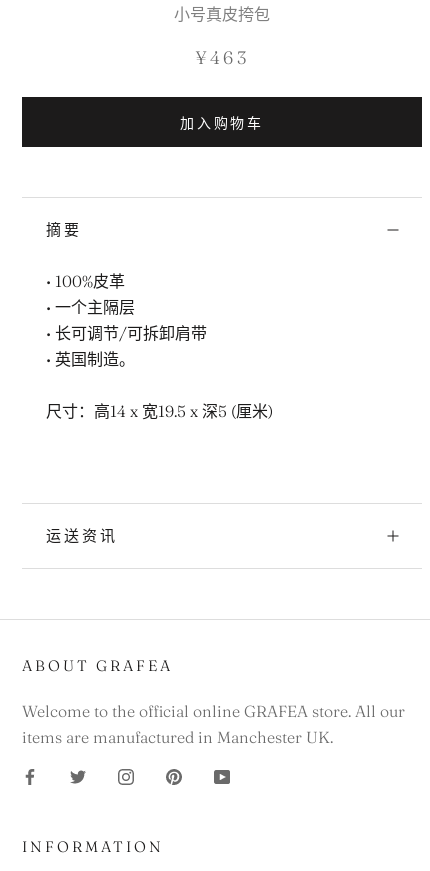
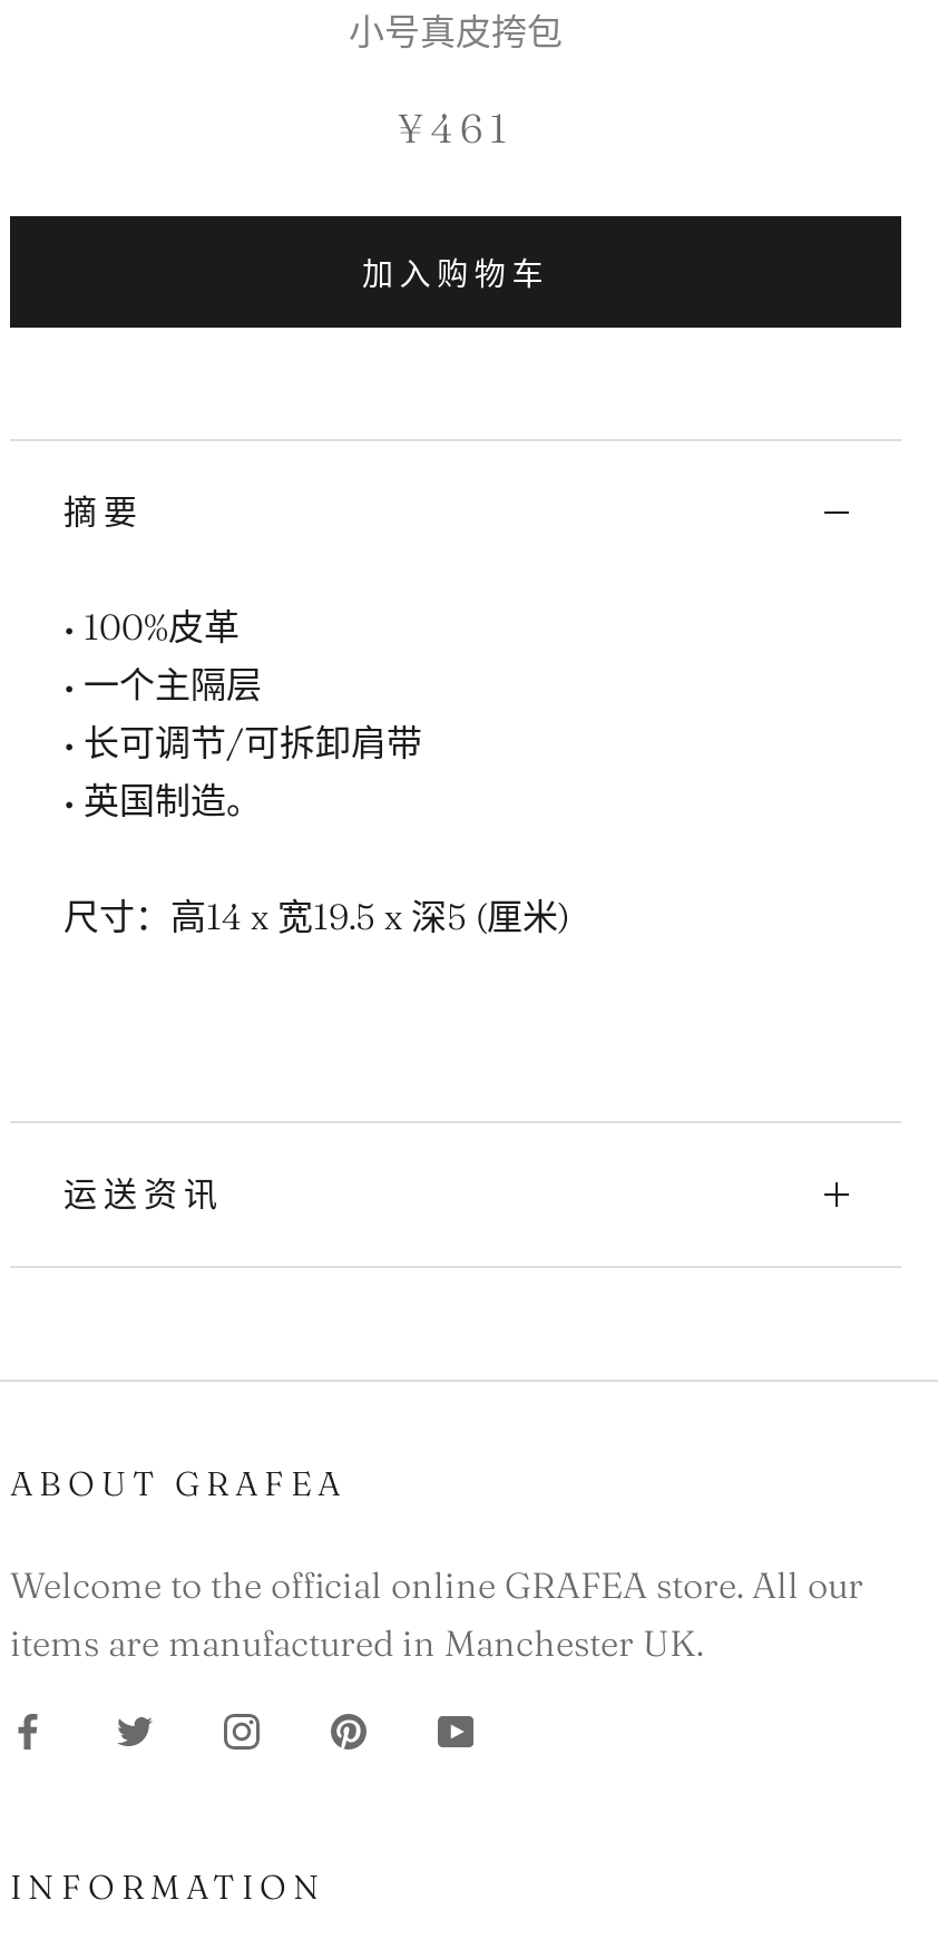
- ¥463
+ ¥461
